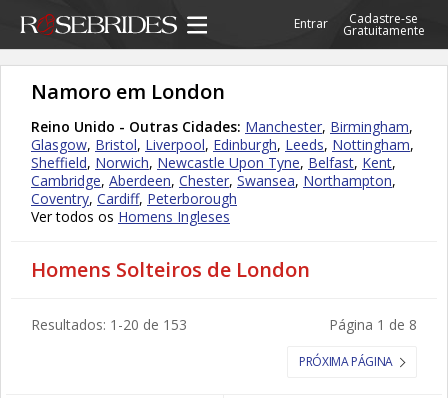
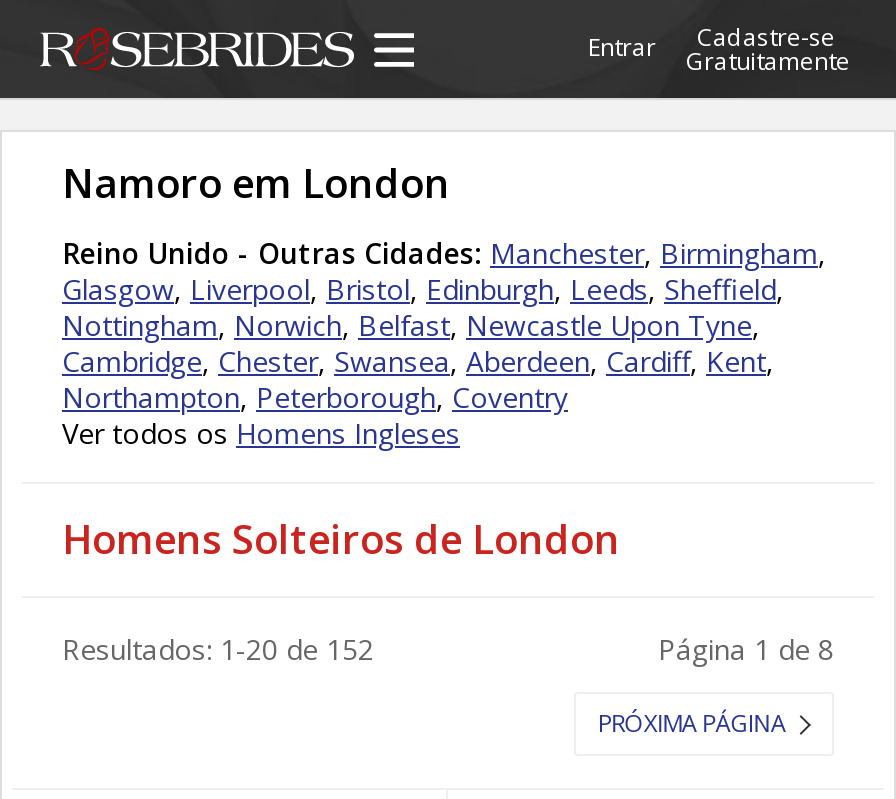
- Glasgow, Bristol, Liverpool, Edinburgh, Leeds, Nottingham,
- Sheffield, Norwich, Newcastle Upon Tyne, Belfast, Kent,
- Cambridge, Aberdeen, Chester, Swansea, Northampton,
- Coventry, Cardiff, Peterborough
+ Glasgow, Liverpool, Bristol, Edinburgh, Leeds, Sheffield,
+ Nottingham, Norwich, Belfast, Newcastle Upon Tyne,
+ Cambridge, Chester, Swansea, Aberdeen, Cardiff, Kent,
+ Northampton, Peterborough, Coventry

- Resultados: 1-20 de 153
+ Resultados: 1-20 de 152
